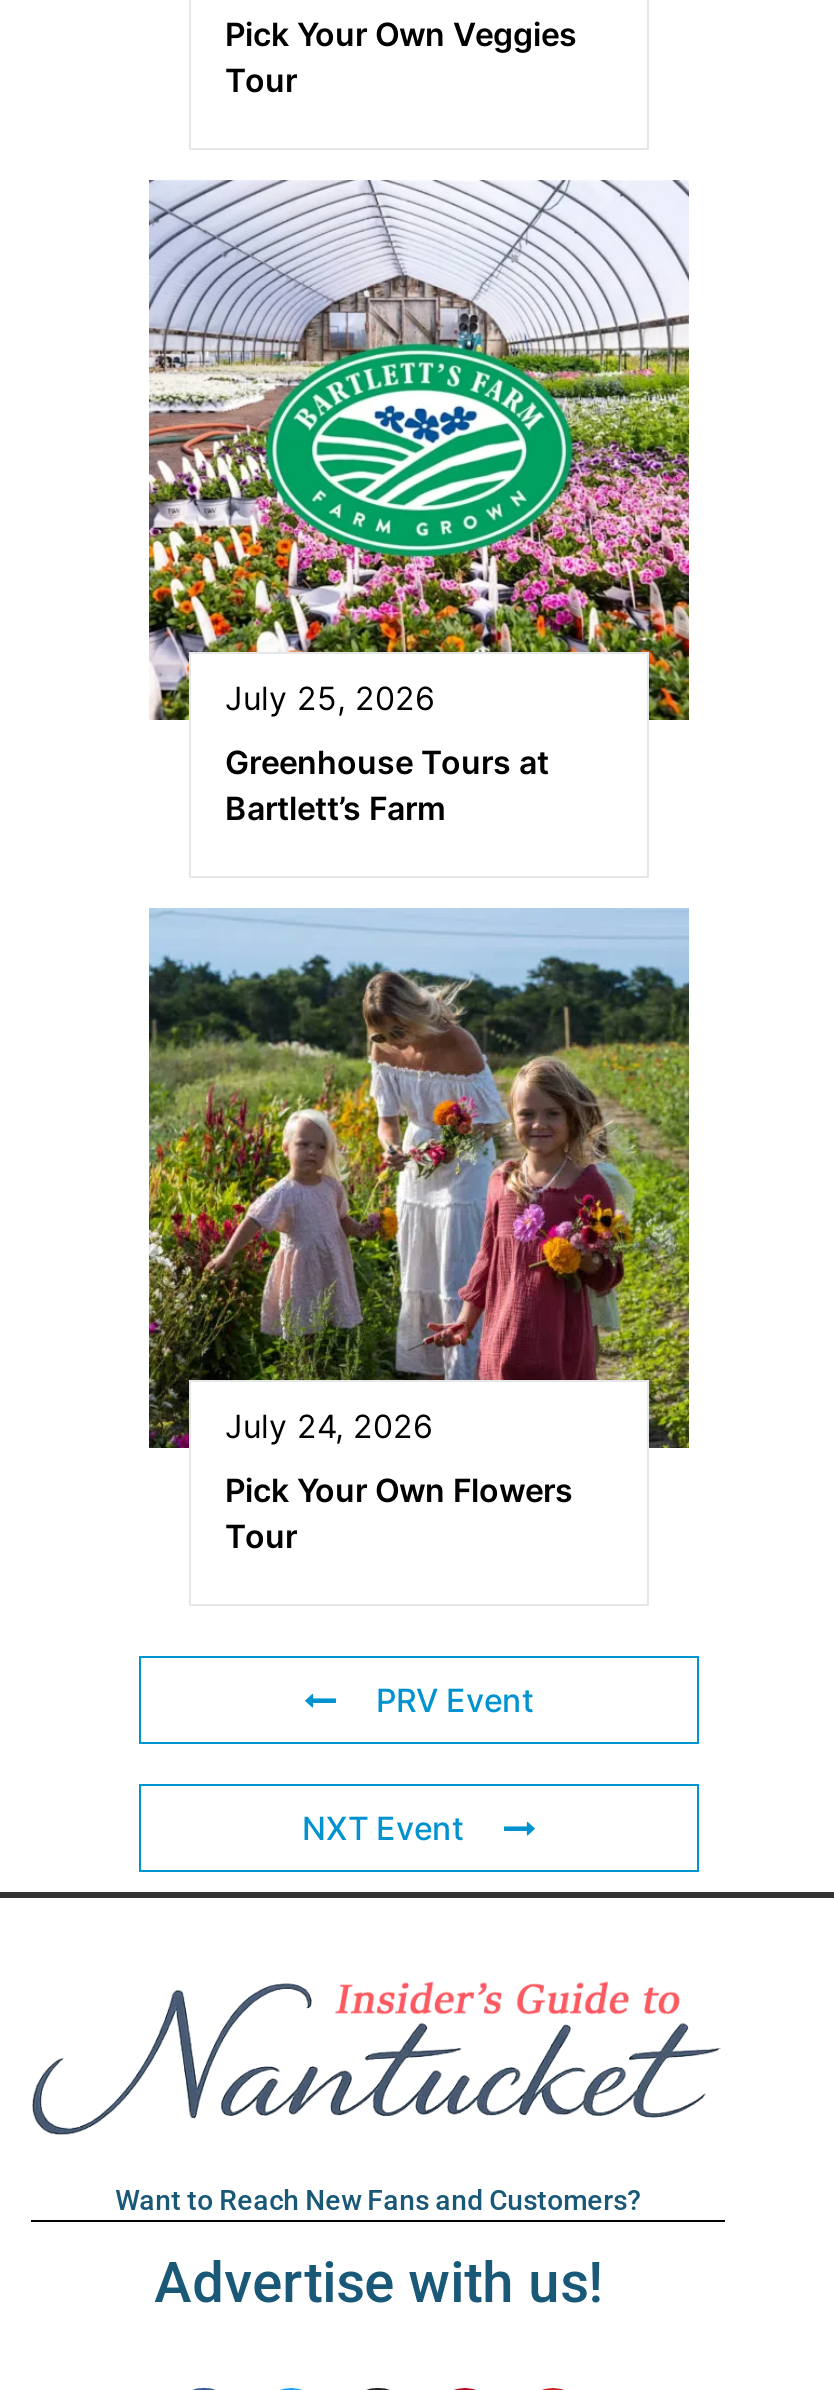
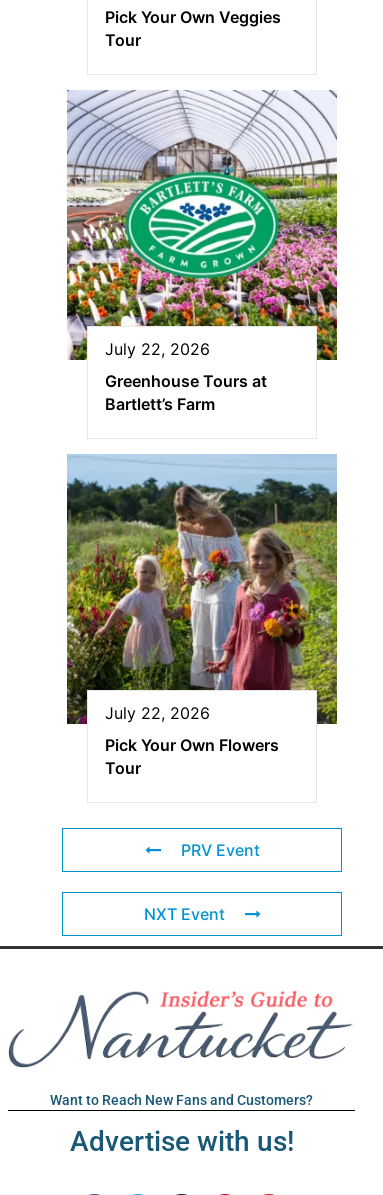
- July 25, 2026
+ July 22, 2026

- July 24, 2026
+ July 22, 2026
